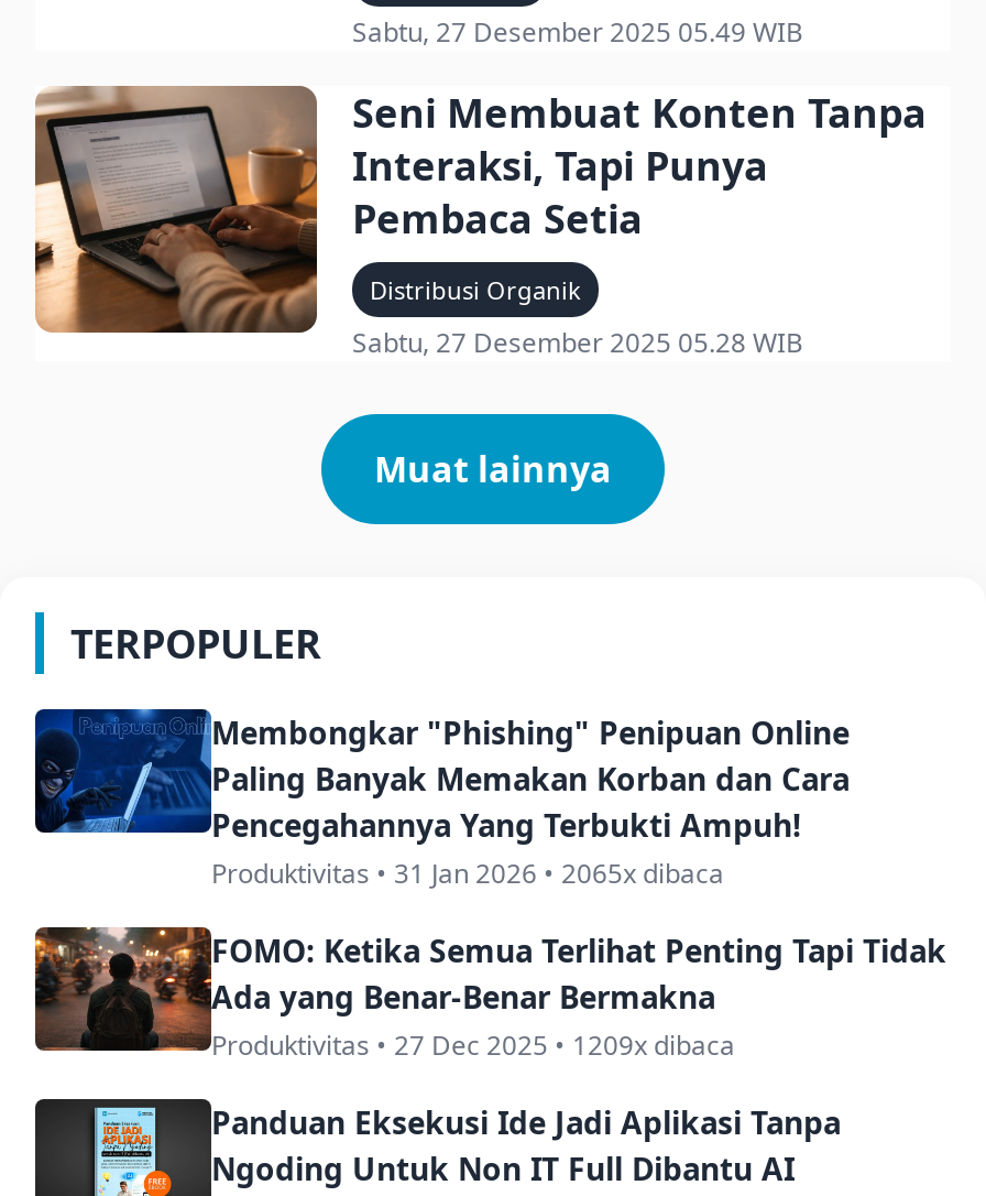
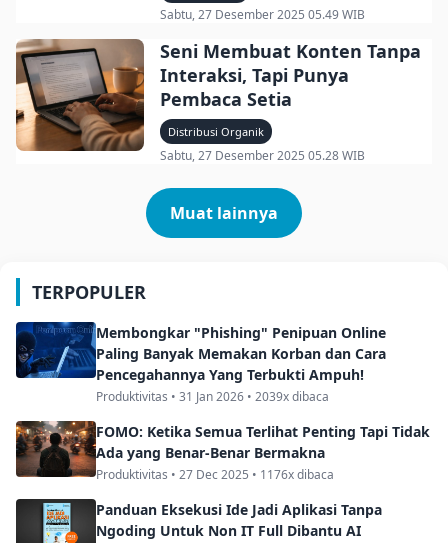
- Produktivitas • 31 Jan 2026 • 2065x dibaca
+ Produktivitas • 31 Jan 2026 • 2039x dibaca

- Produktivitas • 27 Dec 2025 • 1209x dibaca
+ Produktivitas • 27 Dec 2025 • 1176x dibaca
